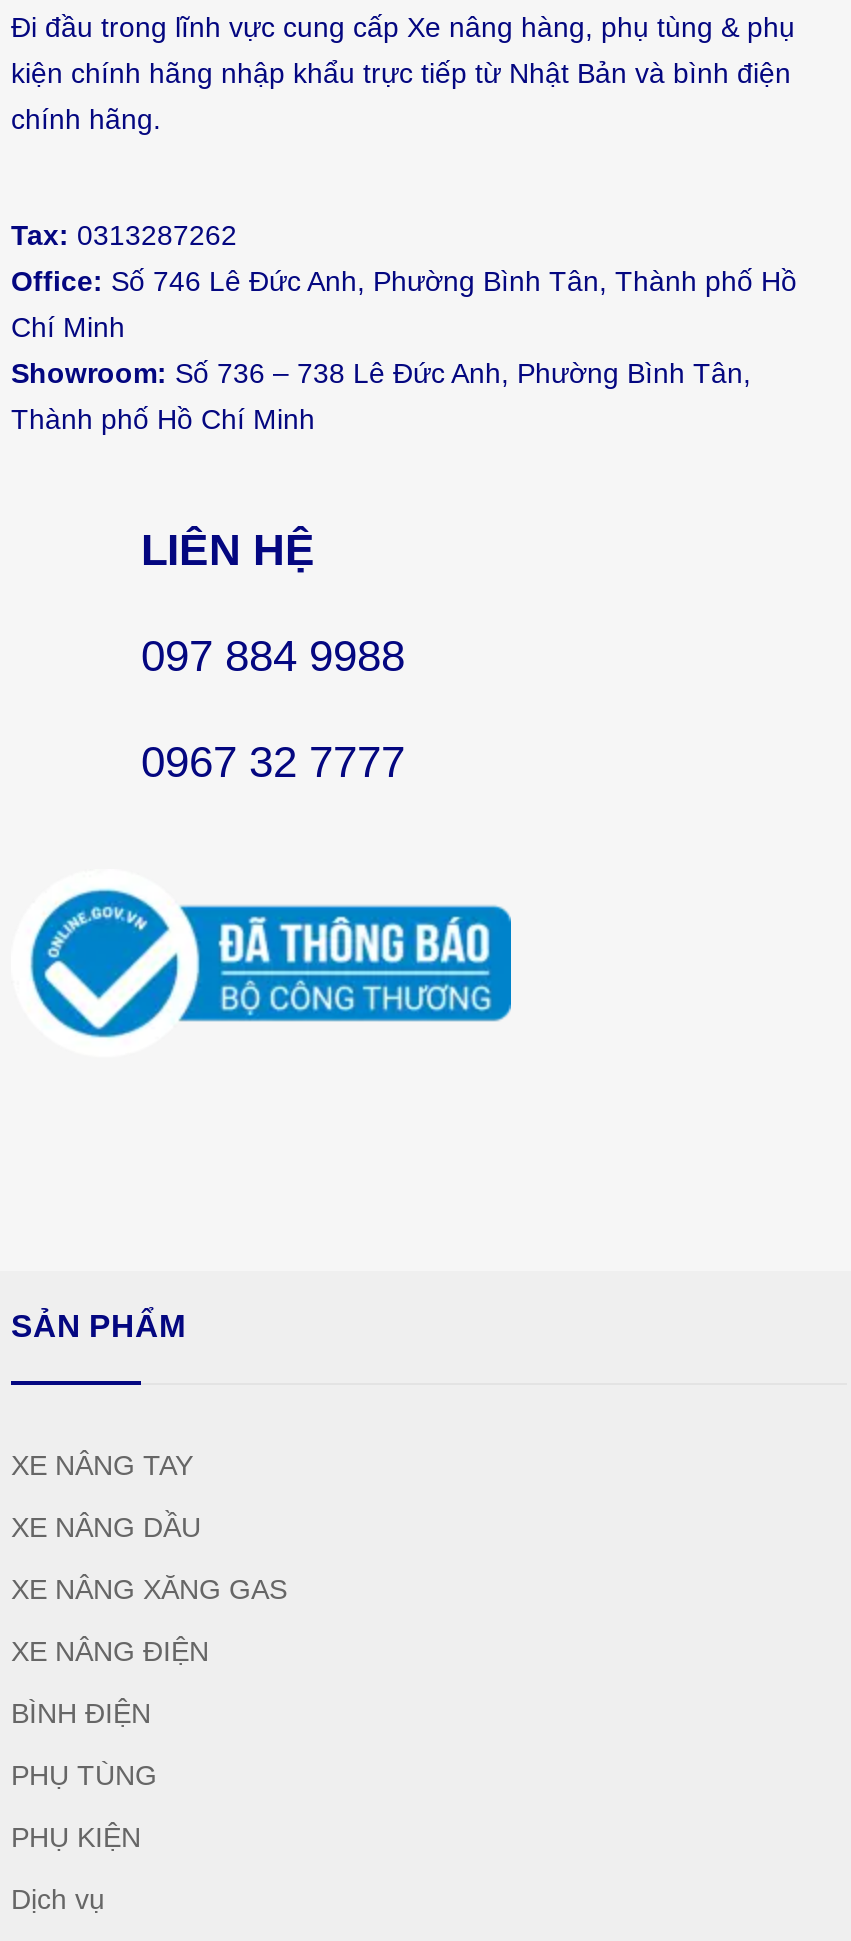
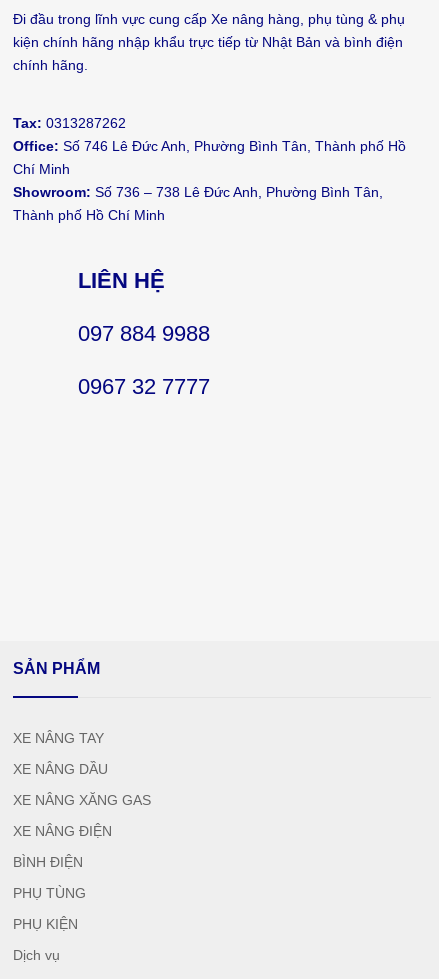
- [image]
